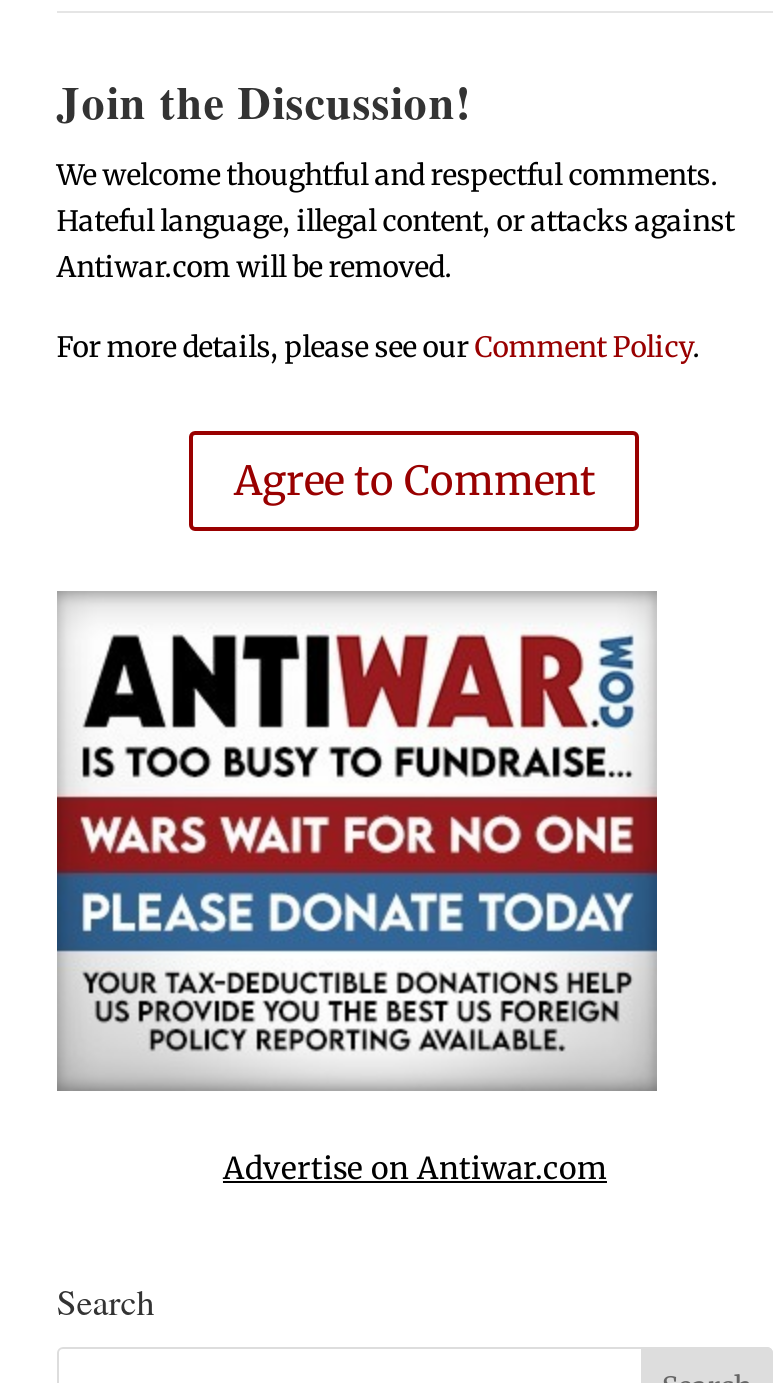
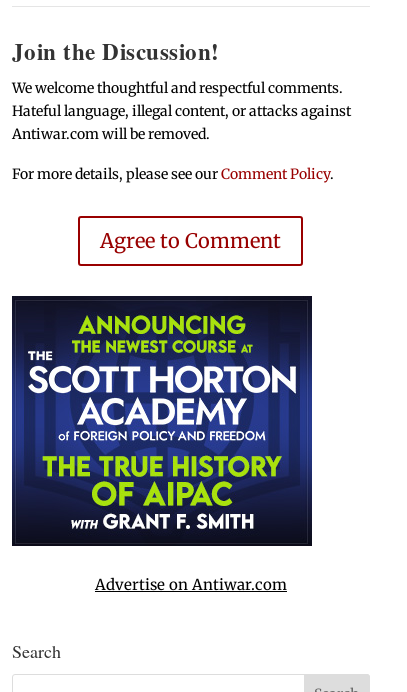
- [image]
+ [image]
